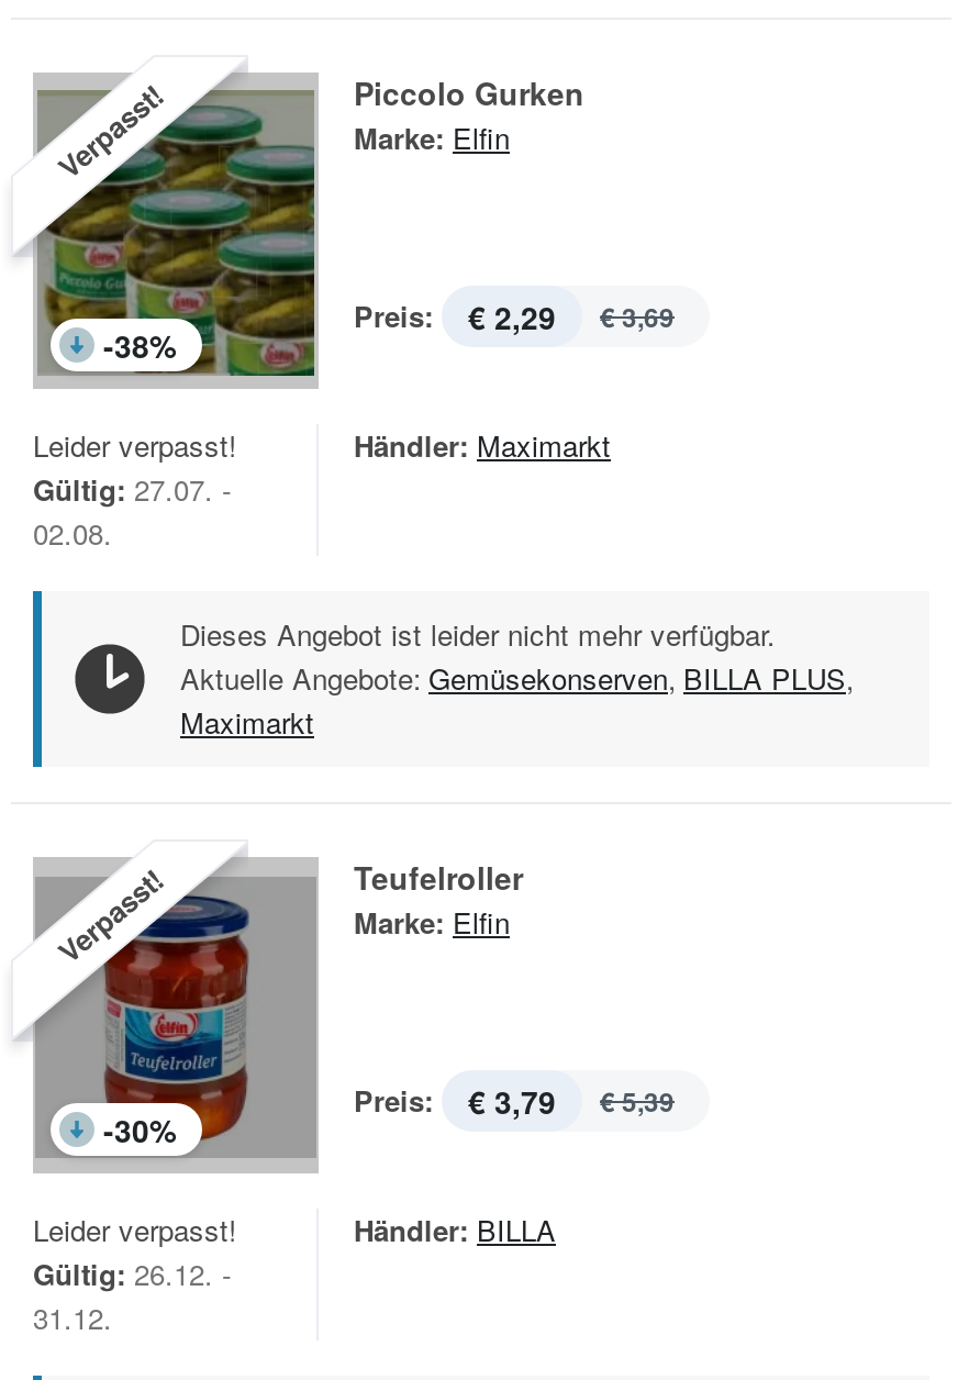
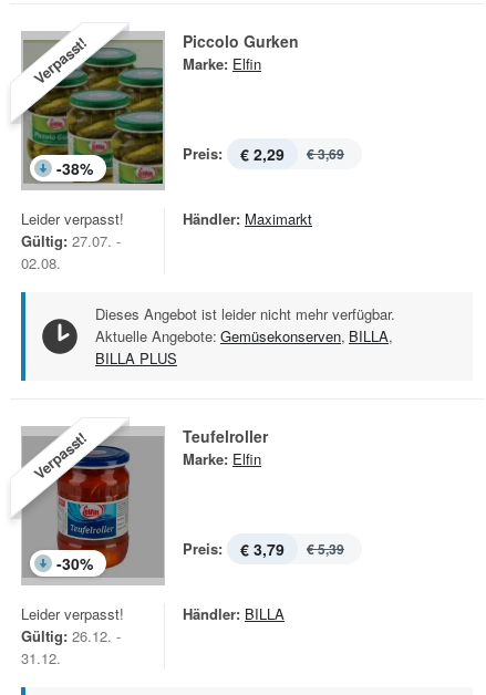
- Aktuelle Angebote: Gemüsekonserven, BILLA PLUS,
- Maximarkt
+ Aktuelle Angebote: Gemüsekonserven, BILLA,
+ BILLA PLUS
